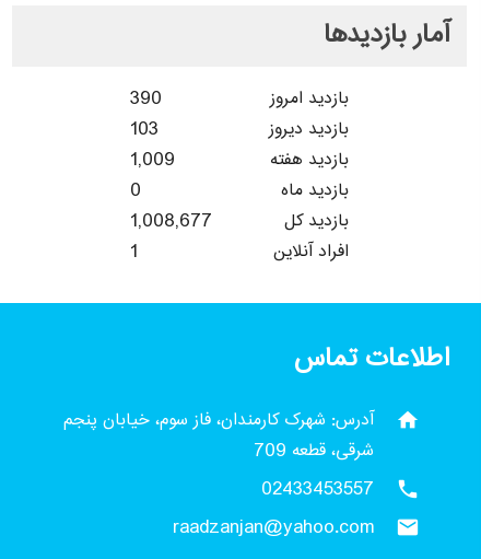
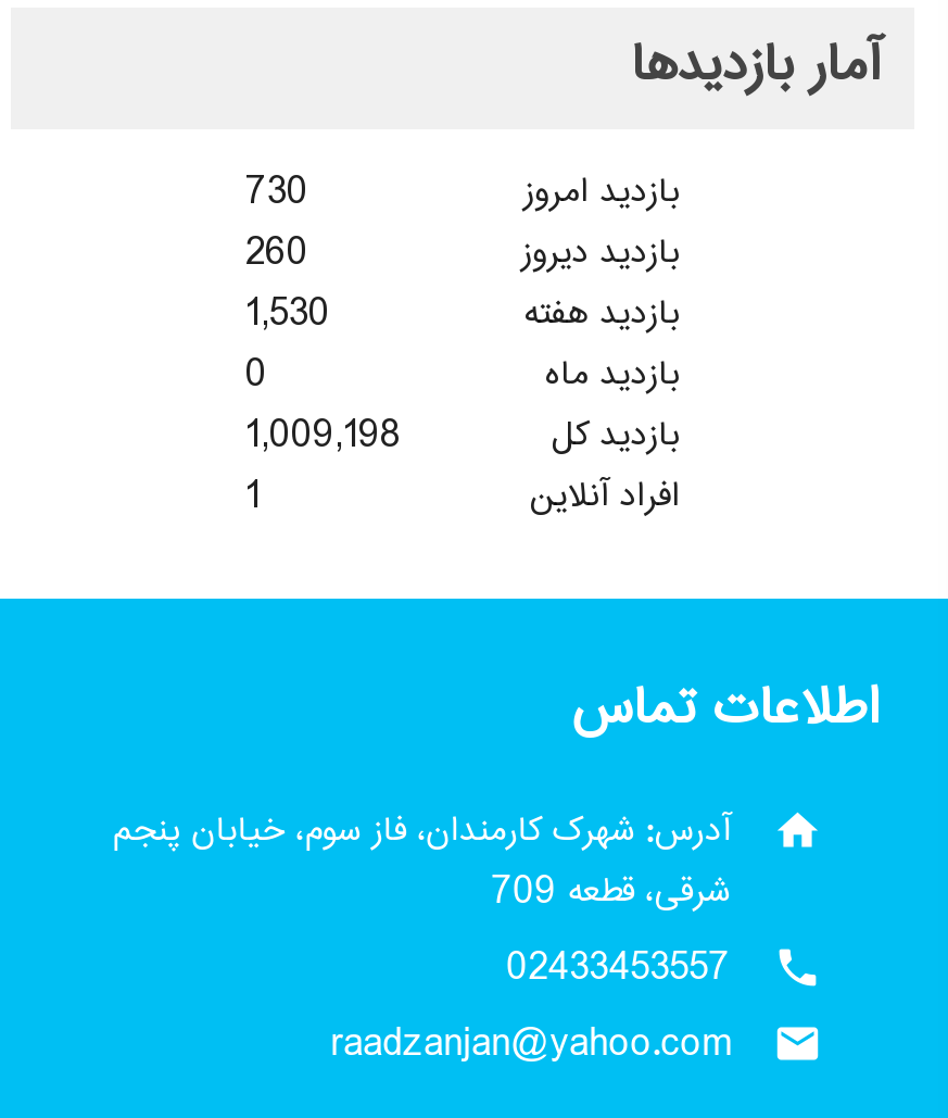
- 390
+ 730

- 103
+ 260

- 1,009
+ 1,530

- 1,008,677
+ 1,009,198
